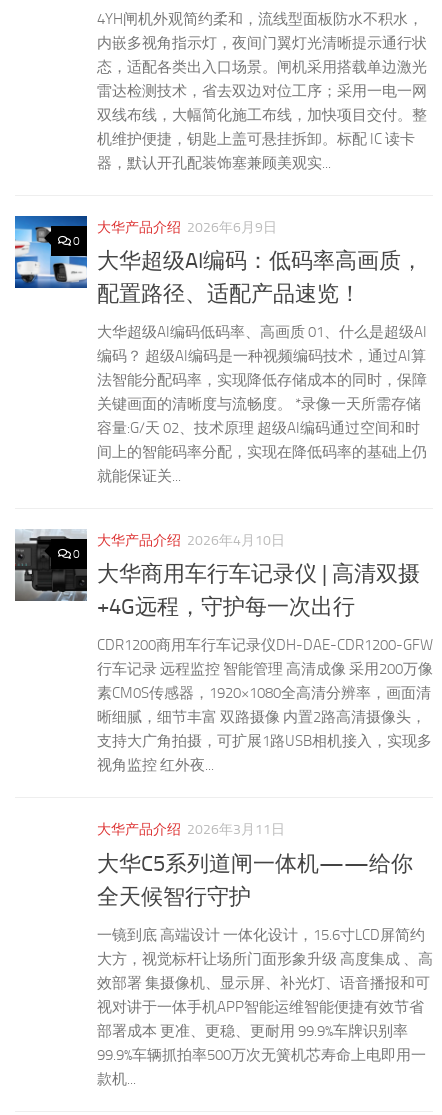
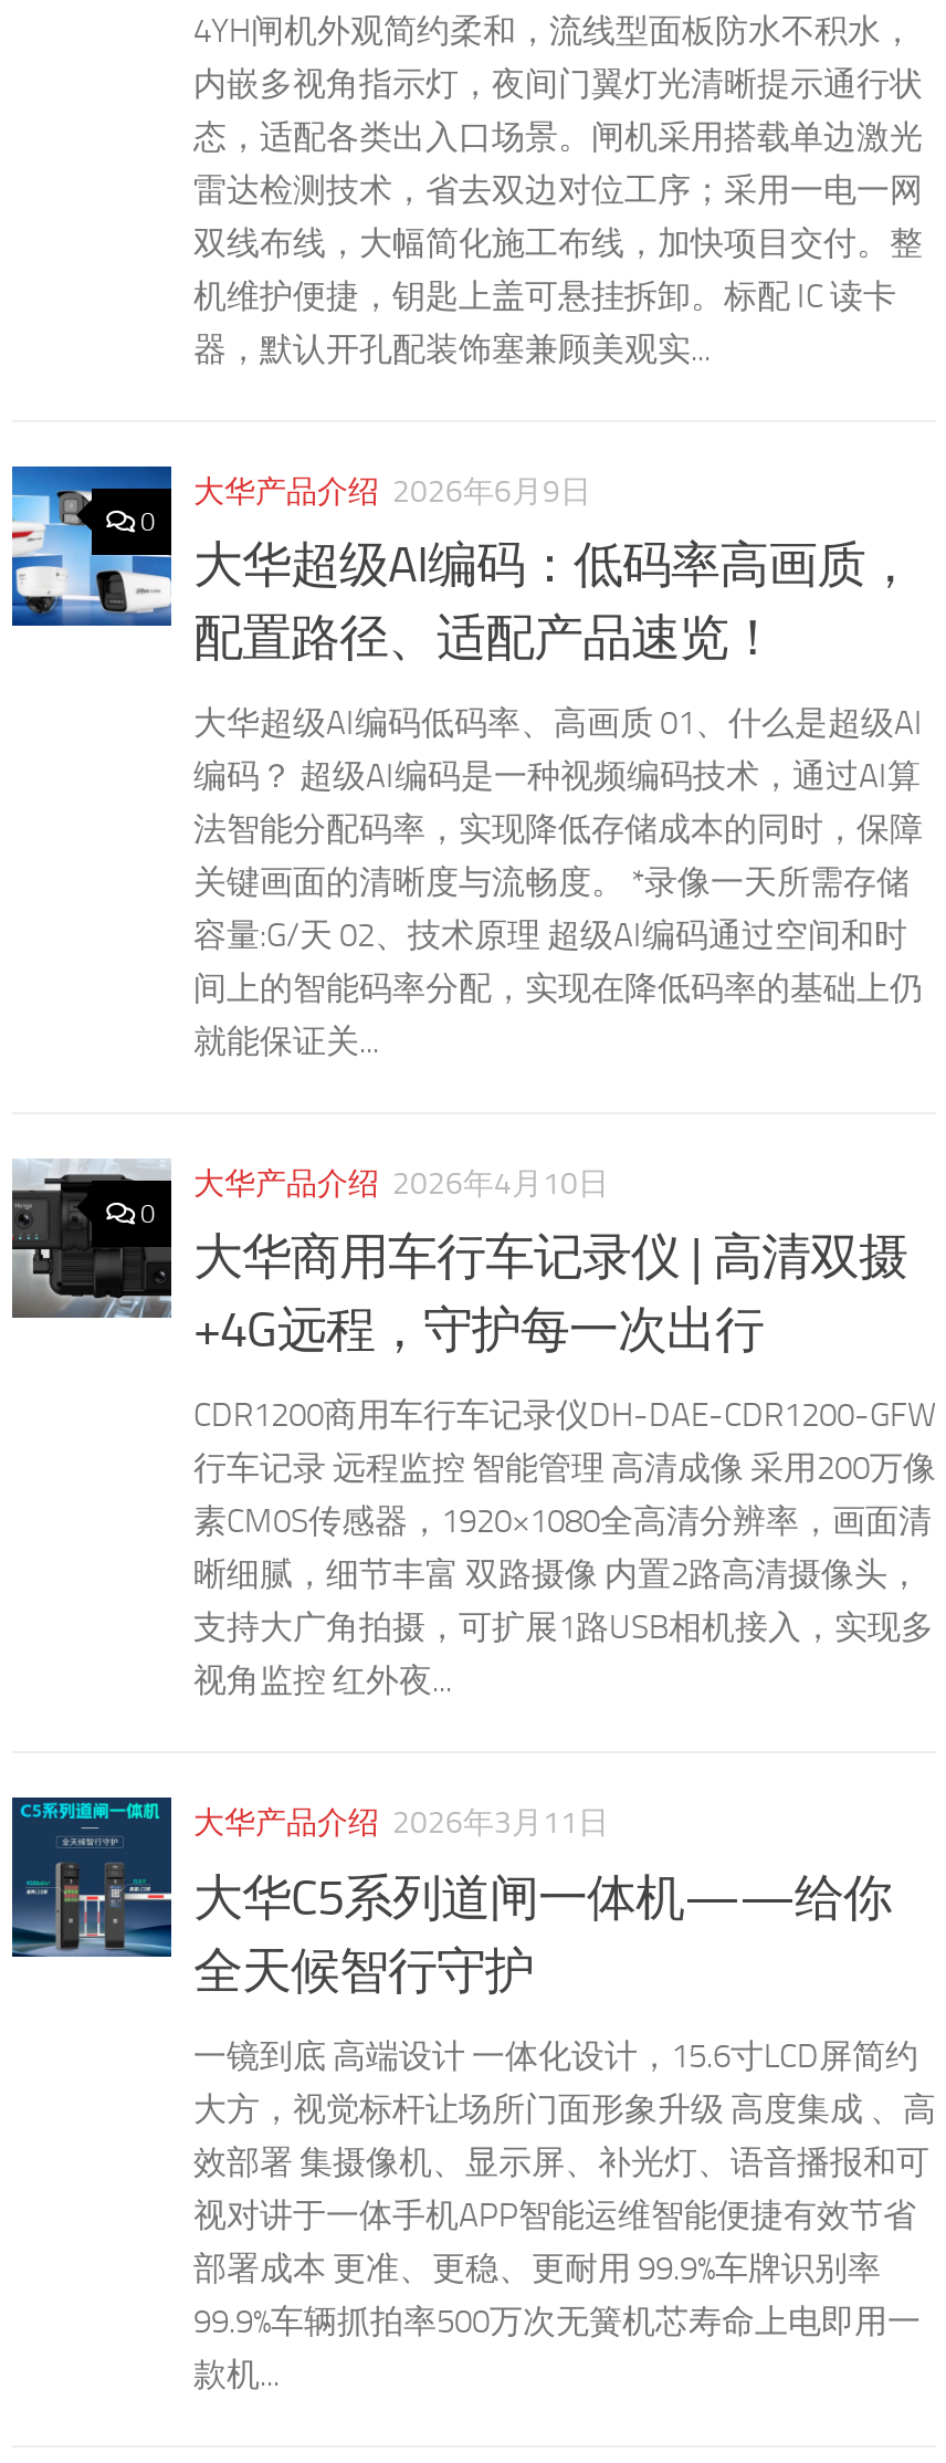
+ [image]
